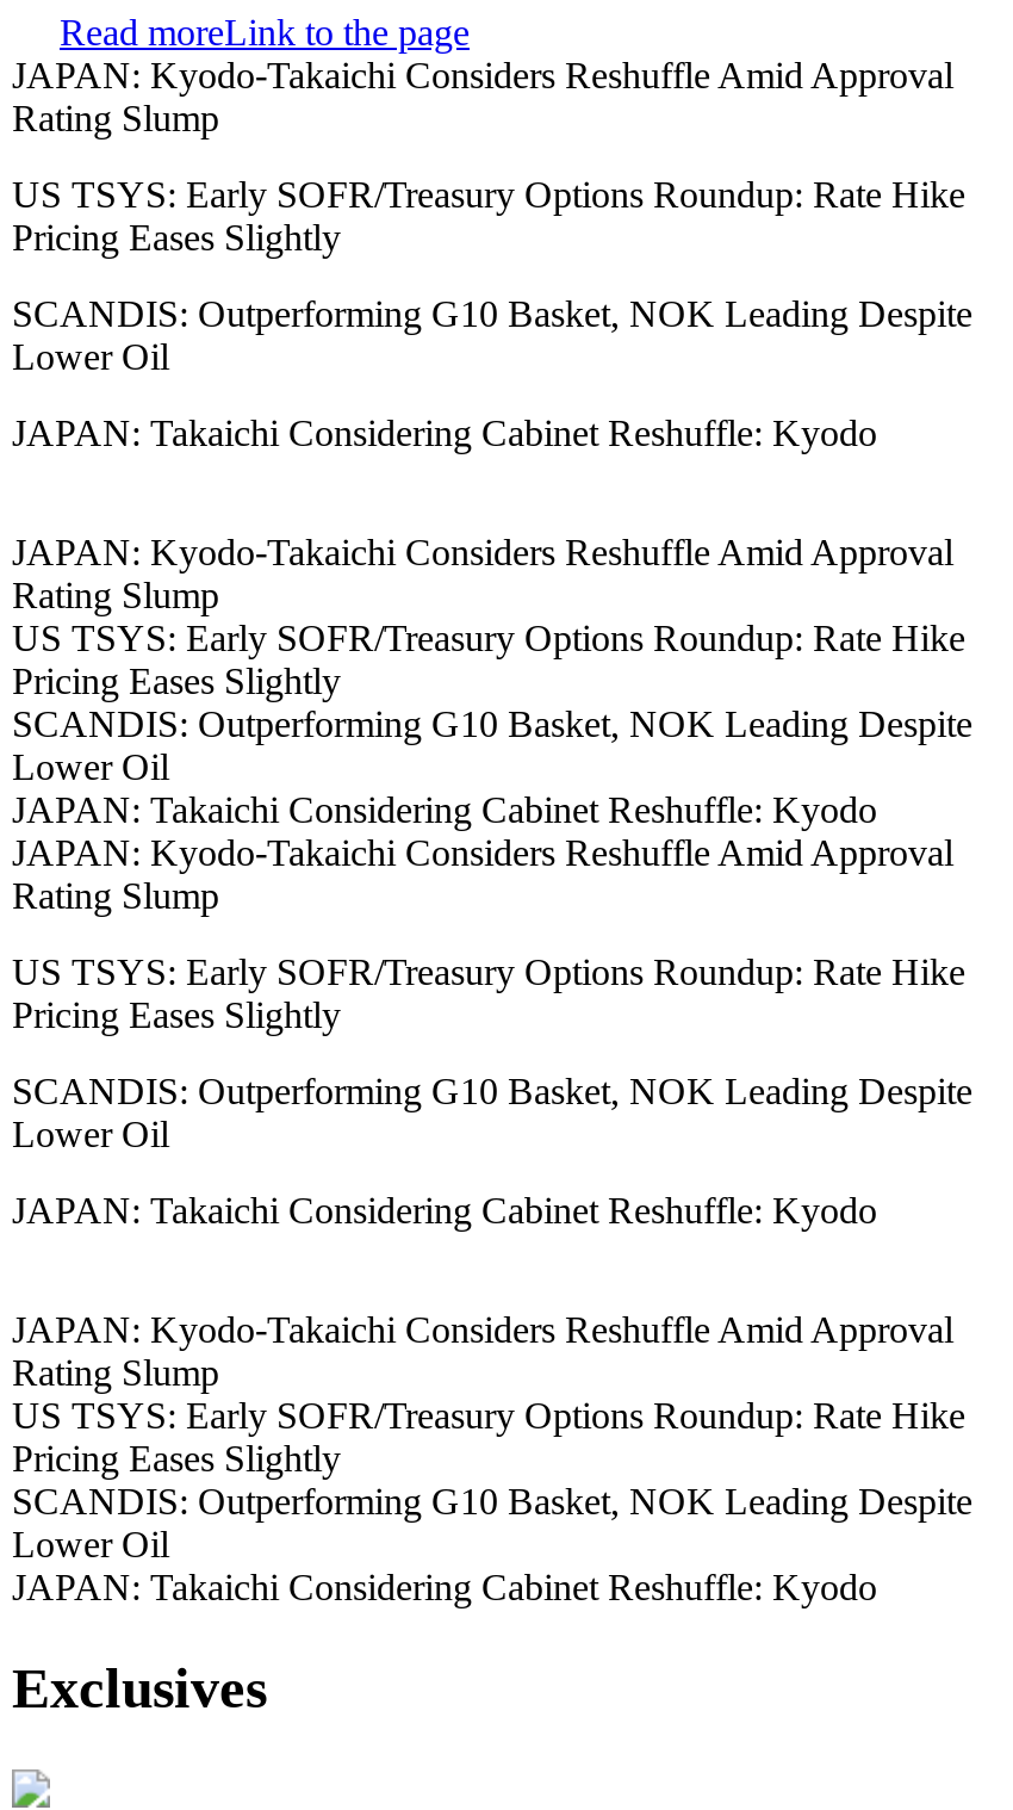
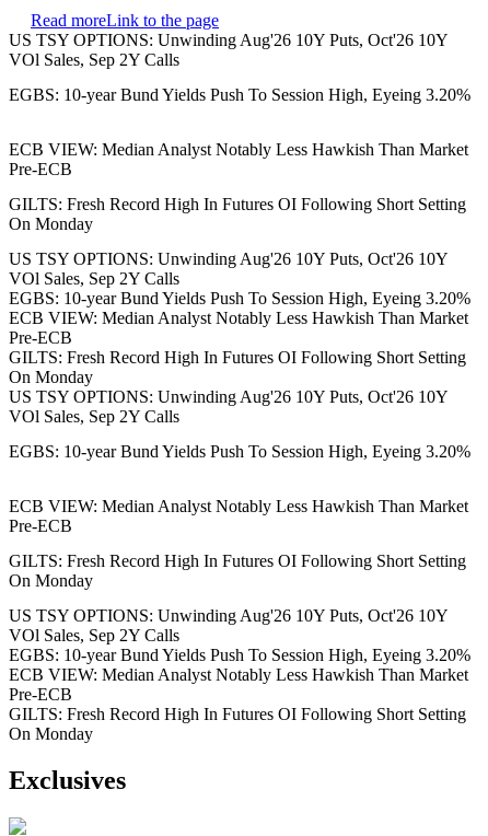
- JAPAN: Kyodo-Takaichi Considers Reshuffle Amid Approval
- Rating Slump
+ US TSY OPTIONS: Unwinding Aug'26 10Y Puts, Oct'26 10Y
+ VOl Sales, Sep 2Y Calls

- US TSYS: Early SOFR/Treasury Options Roundup: Rate Hike
- Pricing Eases Slightly
+ EGBS: 10-year Bund Yields Push To Session High, Eyeing 3.20%

- SCANDIS: Outperforming G10 Basket, NOK Leading Despite
- Lower Oil
+ ECB VIEW: Median Analyst Notably Less Hawkish Than Market
+ Pre-ECB

- JAPAN: Takaichi Considering Cabinet Reshuffle: Kyodo
+ GILTS: Fresh Record High In Futures OI Following Short Setting
+ On Monday

- JAPAN: Kyodo-Takaichi Considers Reshuffle Amid Approval
- Rating Slump
- US TSYS: Early SOFR/Treasury Options Roundup: Rate Hike
- Pricing Eases Slightly
- SCANDIS: Outperforming G10 Basket, NOK Leading Despite
- Lower Oil
- JAPAN: Takaichi Considering Cabinet Reshuffle: Kyodo
- JAPAN: Kyodo-Takaichi Considers Reshuffle Amid Approval
- Rating Slump
+ US TSY OPTIONS: Unwinding Aug'26 10Y Puts, Oct'26 10Y
+ VOl Sales, Sep 2Y Calls
+ EGBS: 10-year Bund Yields Push To Session High, Eyeing 3.20%
+ ECB VIEW: Median Analyst Notably Less Hawkish Than Market
+ Pre-ECB
+ GILTS: Fresh Record High In Futures OI Following Short Setting
+ On Monday
+ US TSY OPTIONS: Unwinding Aug'26 10Y Puts, Oct'26 10Y
+ VOl Sales, Sep 2Y Calls

- US TSYS: Early SOFR/Treasury Options Roundup: Rate Hike
- Pricing Eases Slightly
+ EGBS: 10-year Bund Yields Push To Session High, Eyeing 3.20%

- SCANDIS: Outperforming G10 Basket, NOK Leading Despite
- Lower Oil
+ ECB VIEW: Median Analyst Notably Less Hawkish Than Market
+ Pre-ECB

- JAPAN: Takaichi Considering Cabinet Reshuffle: Kyodo
+ GILTS: Fresh Record High In Futures OI Following Short Setting
+ On Monday

- JAPAN: Kyodo-Takaichi Considers Reshuffle Amid Approval
- Rating Slump
- US TSYS: Early SOFR/Treasury Options Roundup: Rate Hike
- Pricing Eases Slightly
- SCANDIS: Outperforming G10 Basket, NOK Leading Despite
- Lower Oil
- JAPAN: Takaichi Considering Cabinet Reshuffle: Kyodo
+ US TSY OPTIONS: Unwinding Aug'26 10Y Puts, Oct'26 10Y
+ VOl Sales, Sep 2Y Calls
+ EGBS: 10-year Bund Yields Push To Session High, Eyeing 3.20%
+ ECB VIEW: Median Analyst Notably Less Hawkish Than Market
+ Pre-ECB
+ GILTS: Fresh Record High In Futures OI Following Short Setting
+ On Monday
